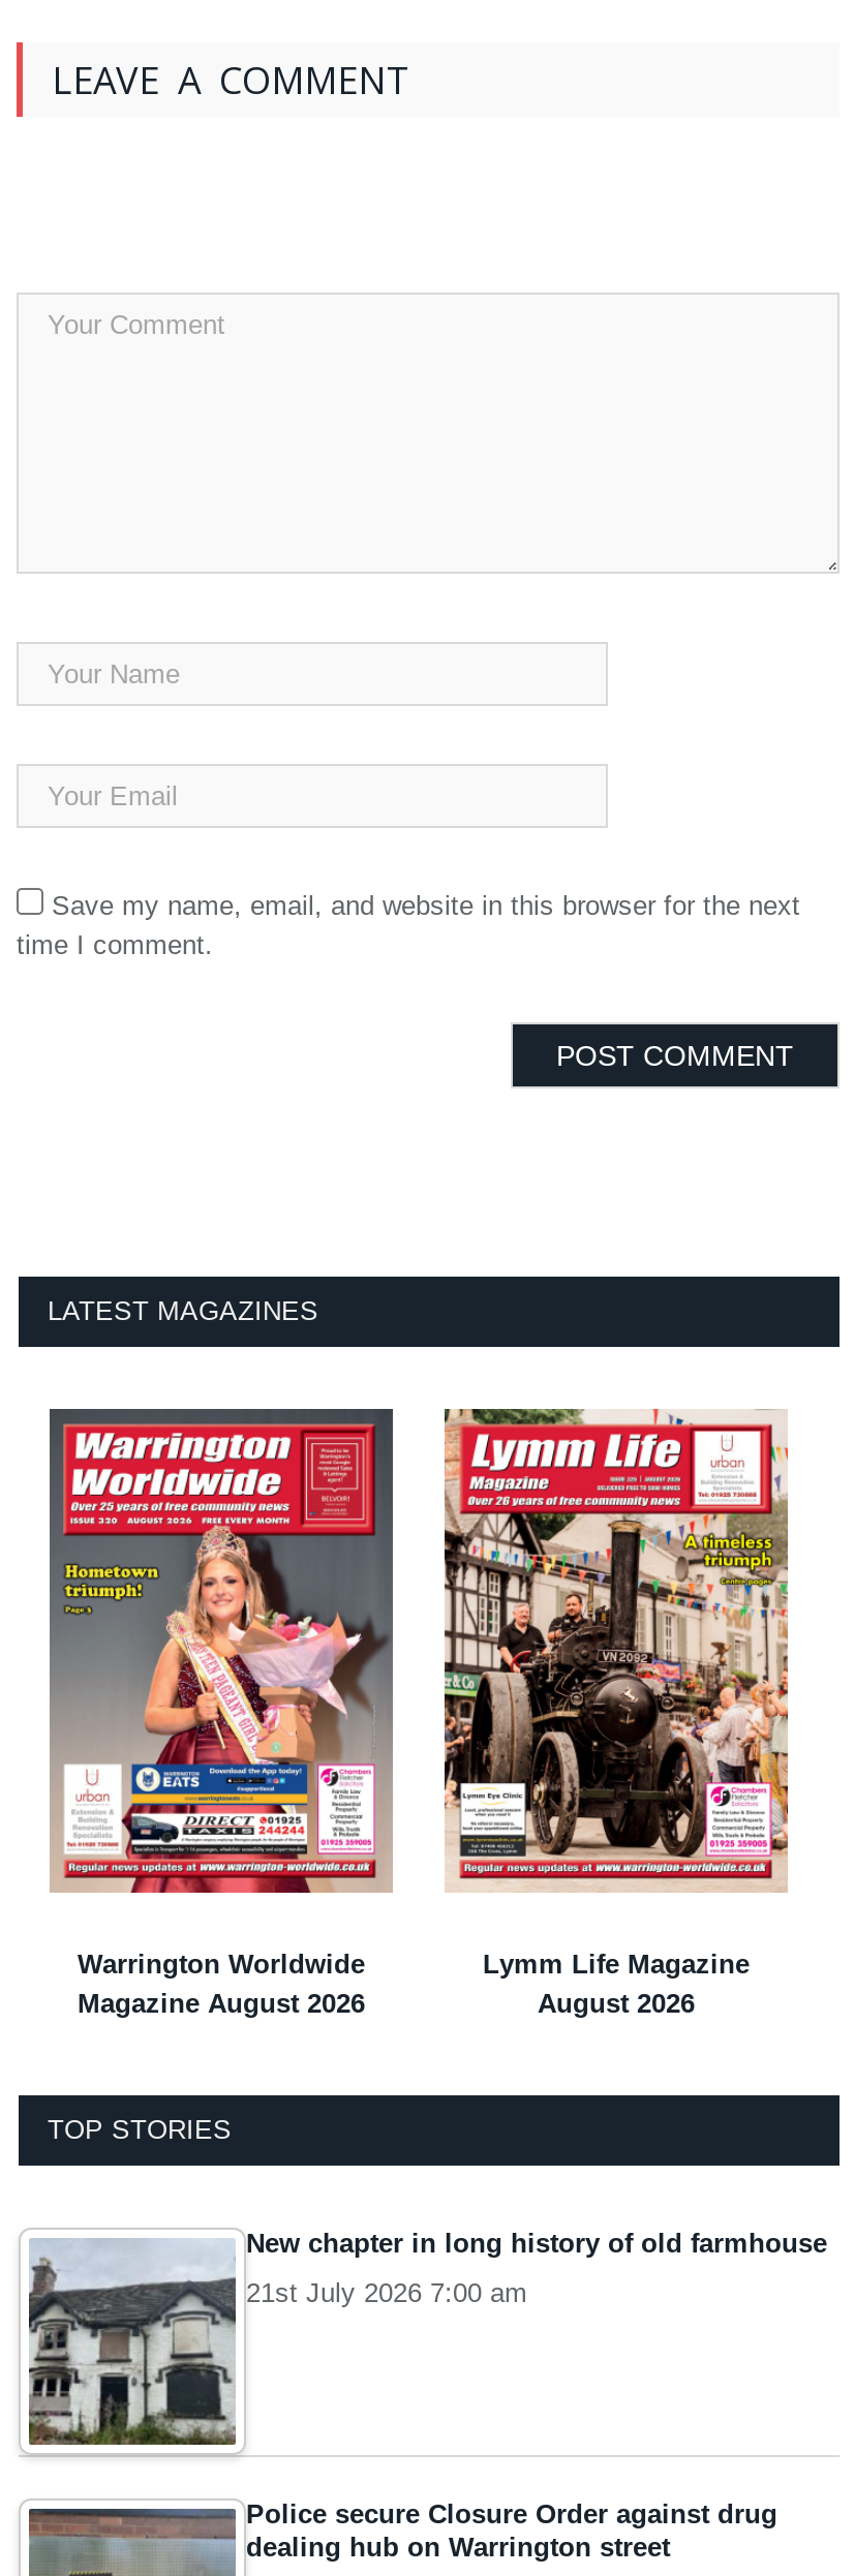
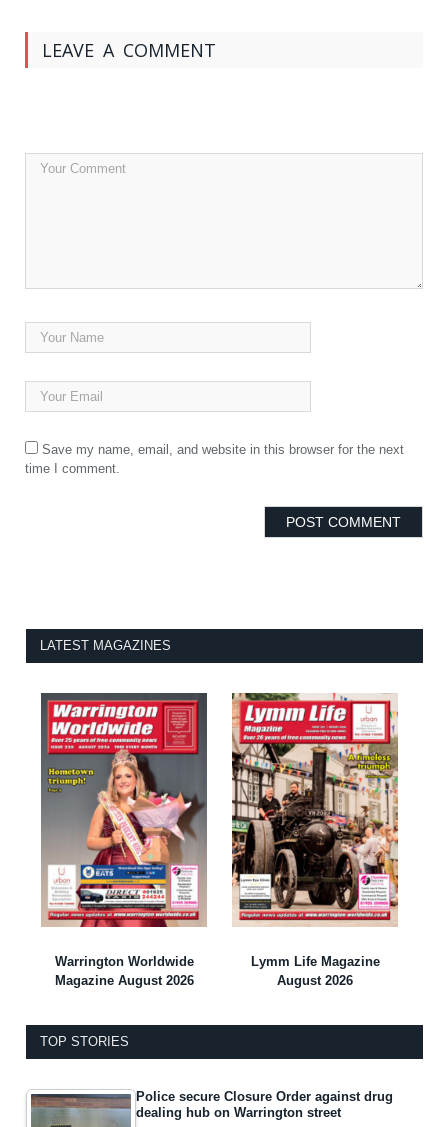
- [image]
- New chapter in long history of old farmhouse
- 21st July 2026 7:00 am
